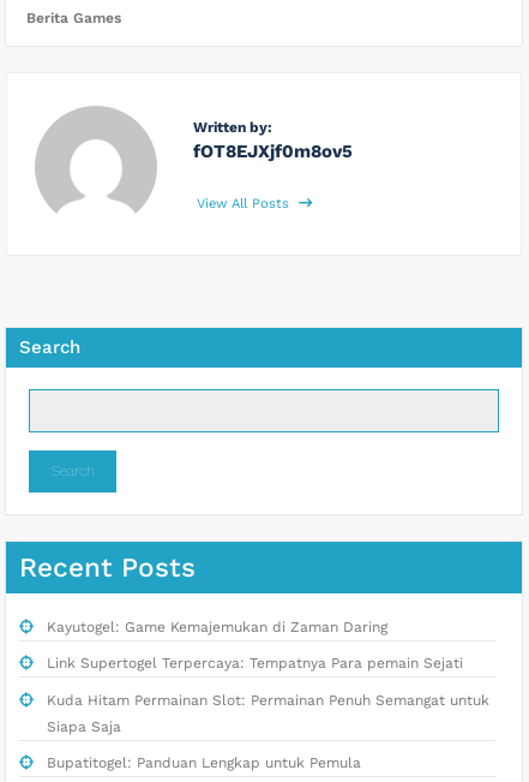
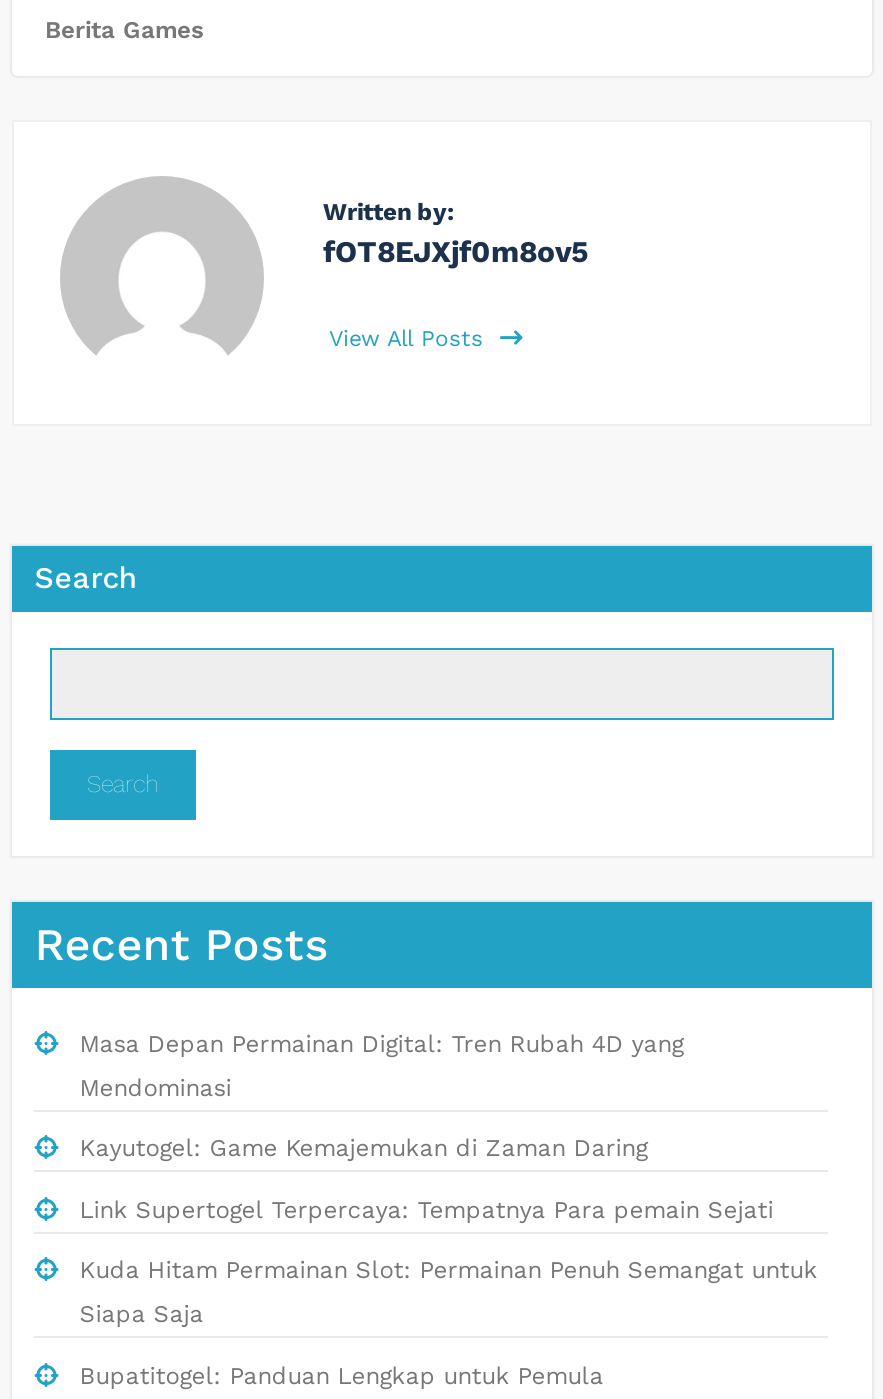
+ Masa Depan Permainan Digital: Tren Rubah 4D yang
+ Mendominasi
